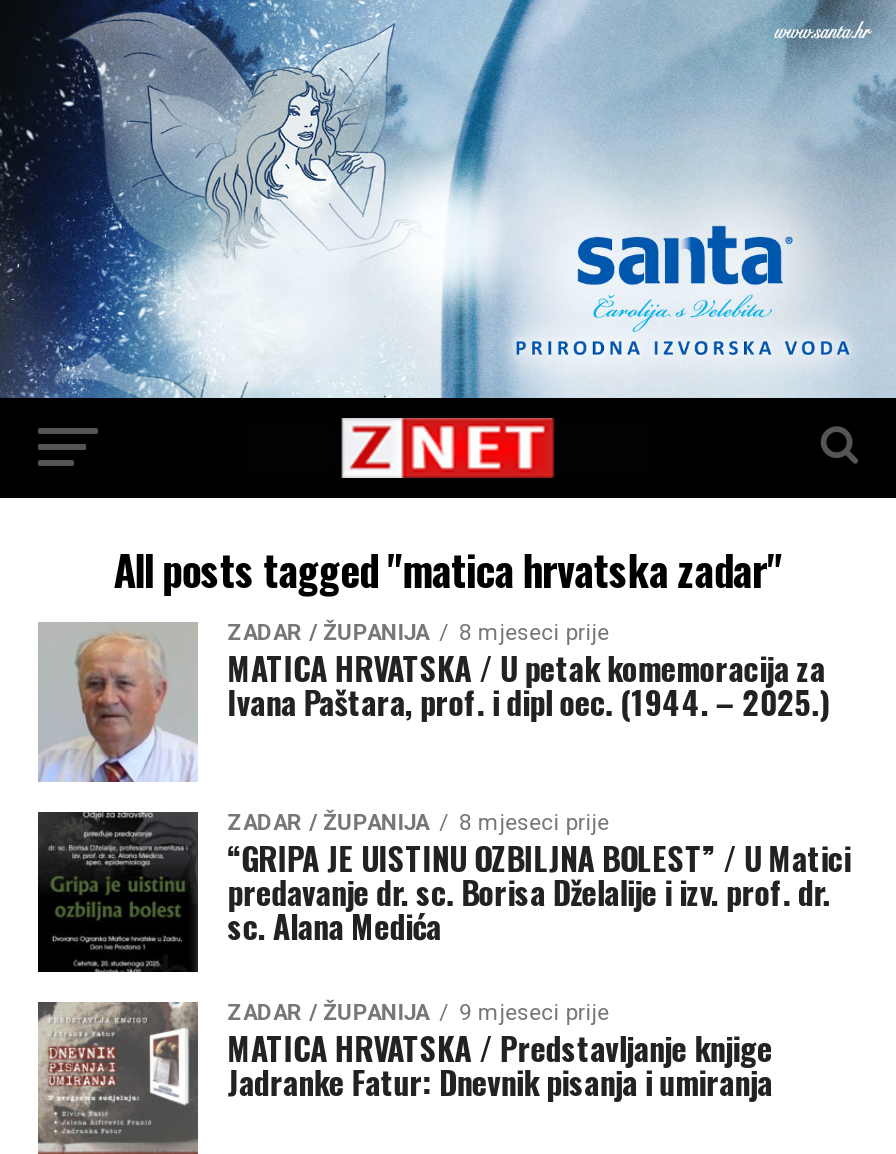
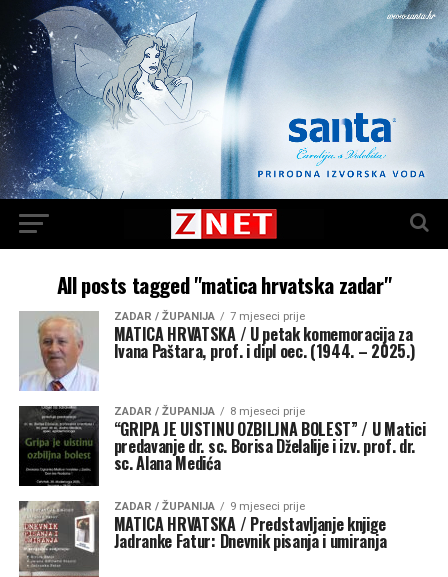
- 8 mjeseci prije
+ 7 mjeseci prije
